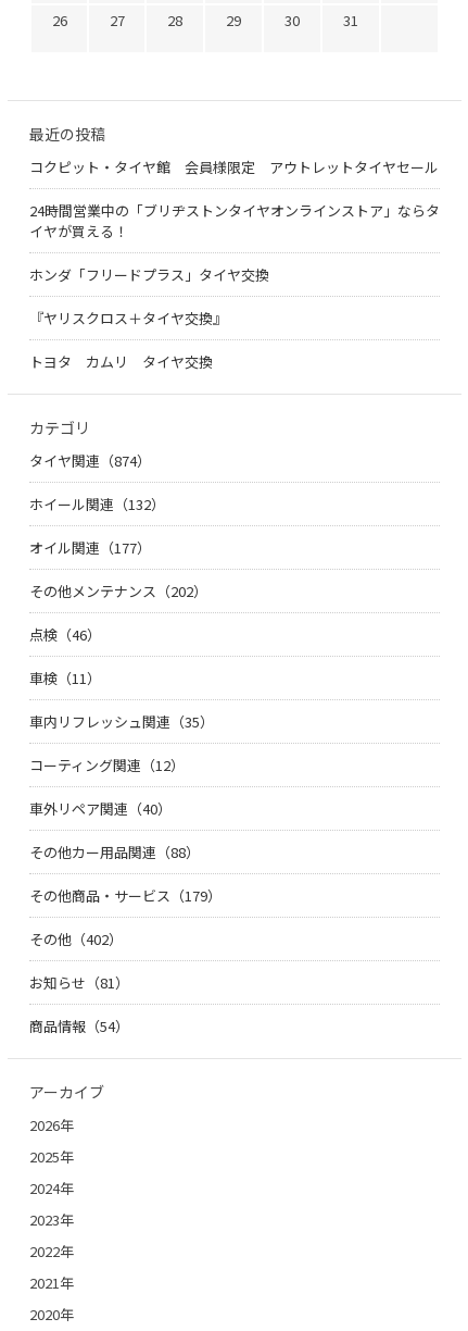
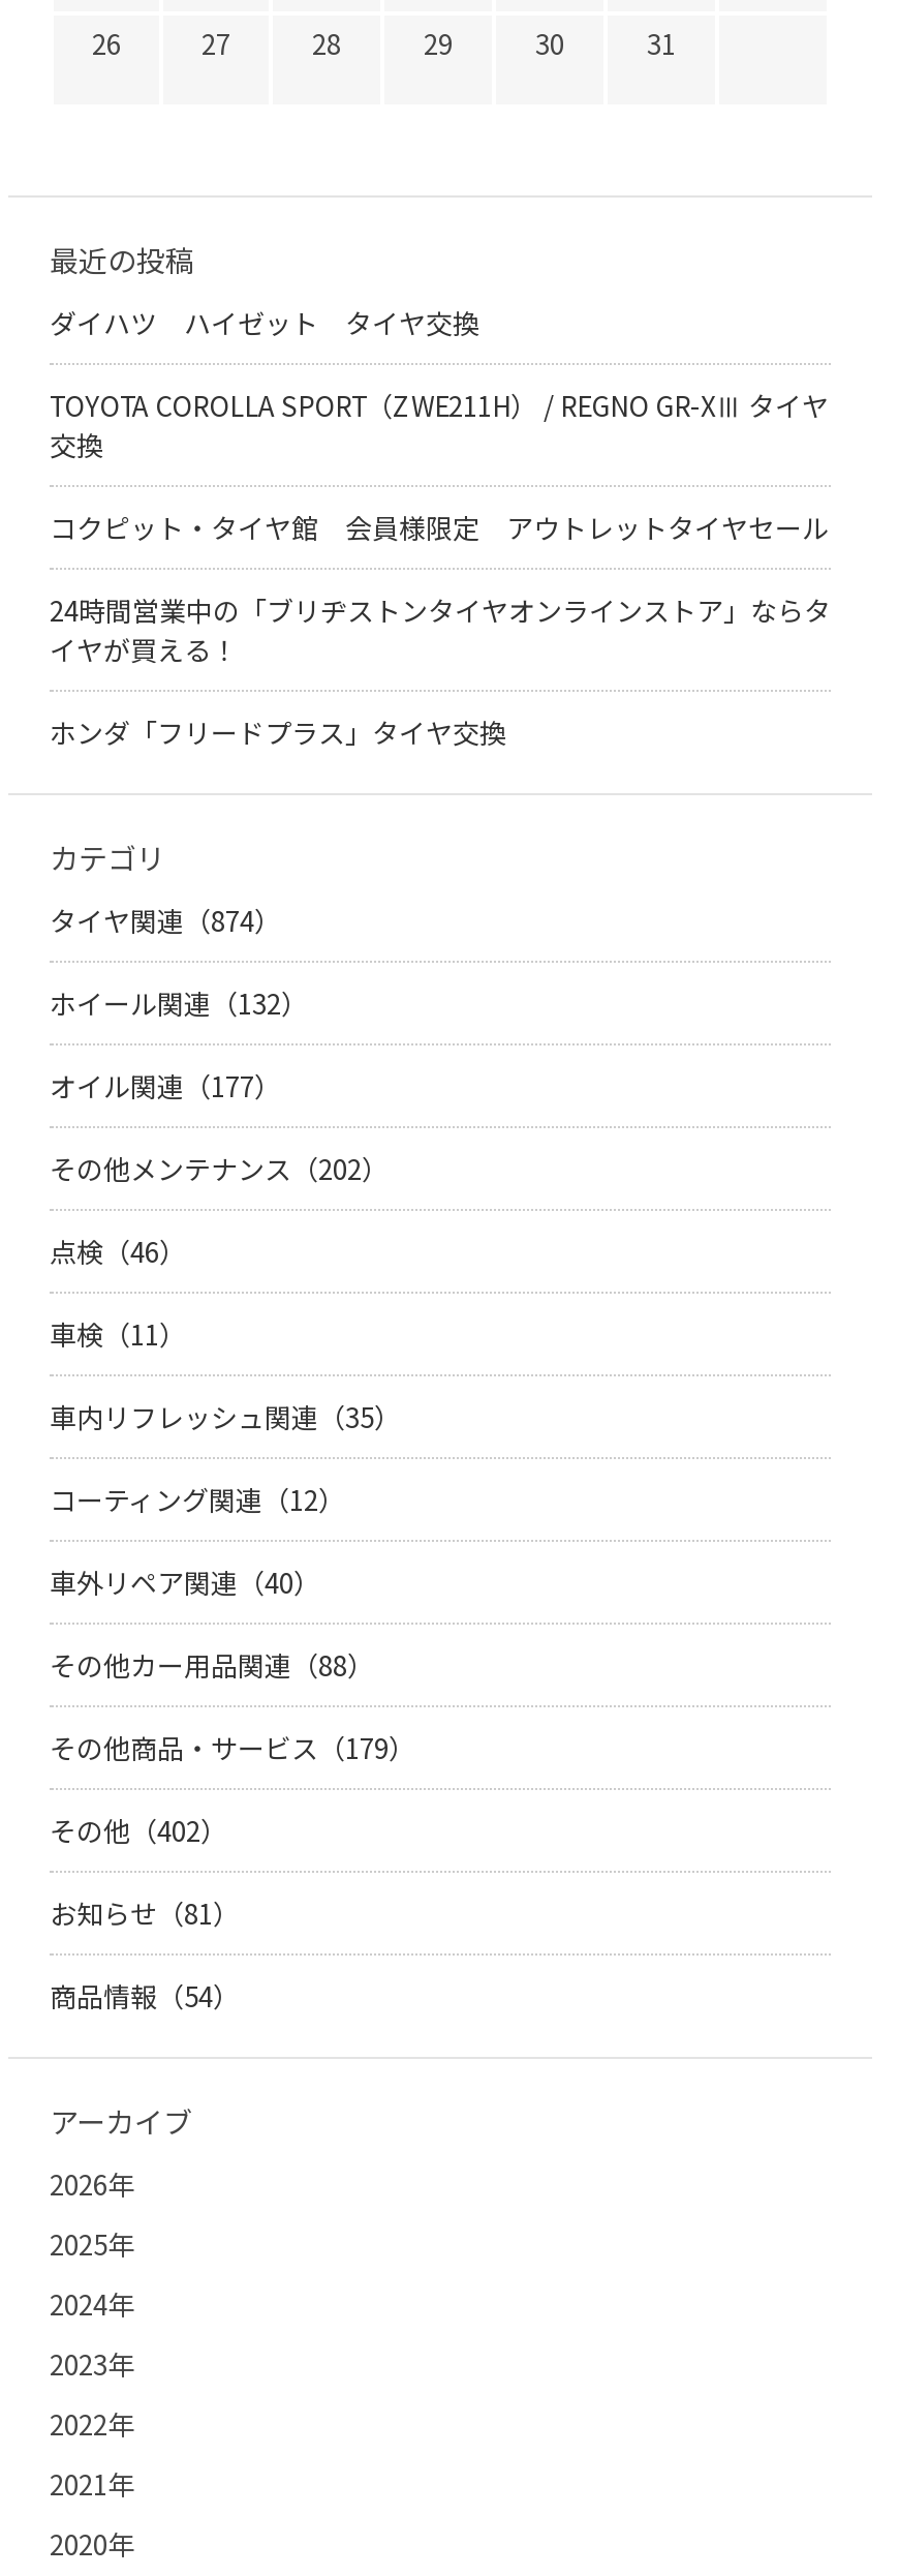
+ ダイハツ ハイゼット タイヤ交換
+ TOYOTA COROLLA SPORT（ZWE211H） / REGNO GR-XⅢ タイヤ
+ 交換

moved down: コクピット・タイヤ館 会員様限定 アウトレットタイヤセール | 24時間営業中の「ブリヂストンタイヤオンラインストア」ならタ | イヤが買える！ | ホンダ「フリードプラス」タイヤ交換

- 『ヤリスクロス＋タイヤ交換』
- トヨタ カムリ タイヤ交換
